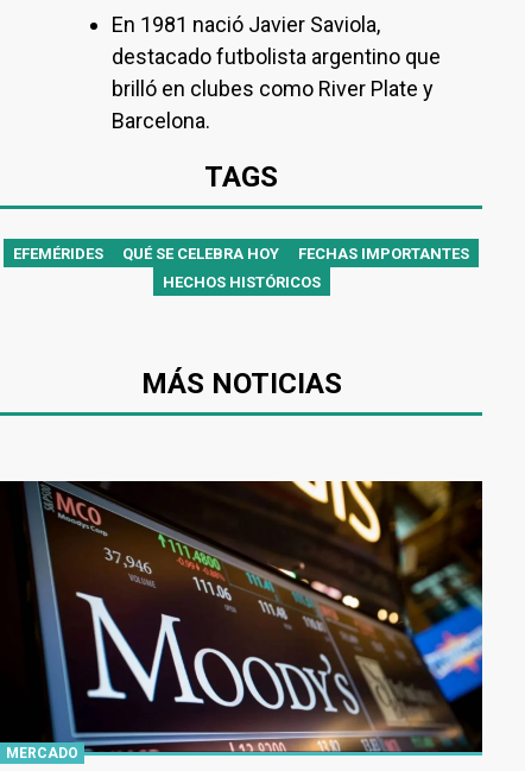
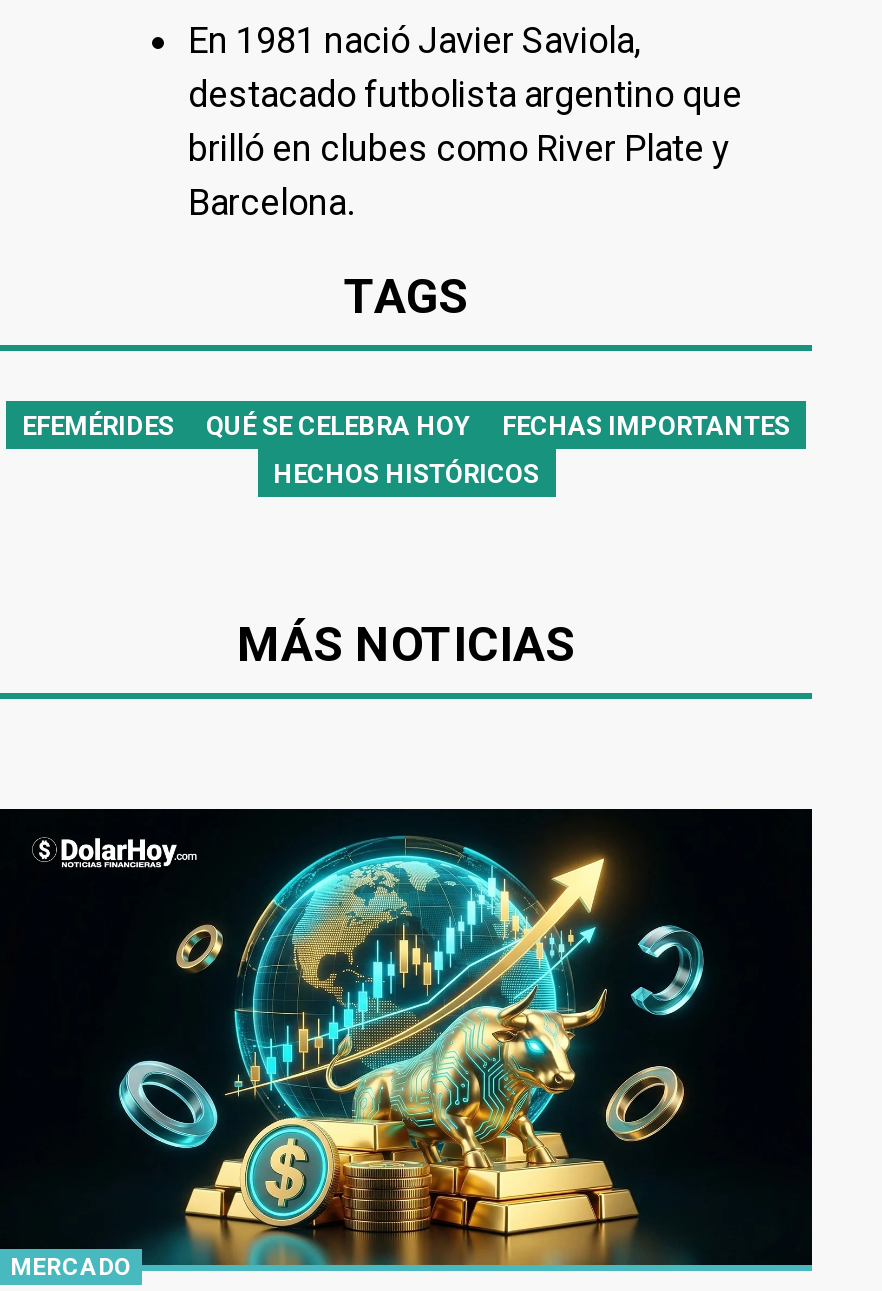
- [image]
+ [image]
